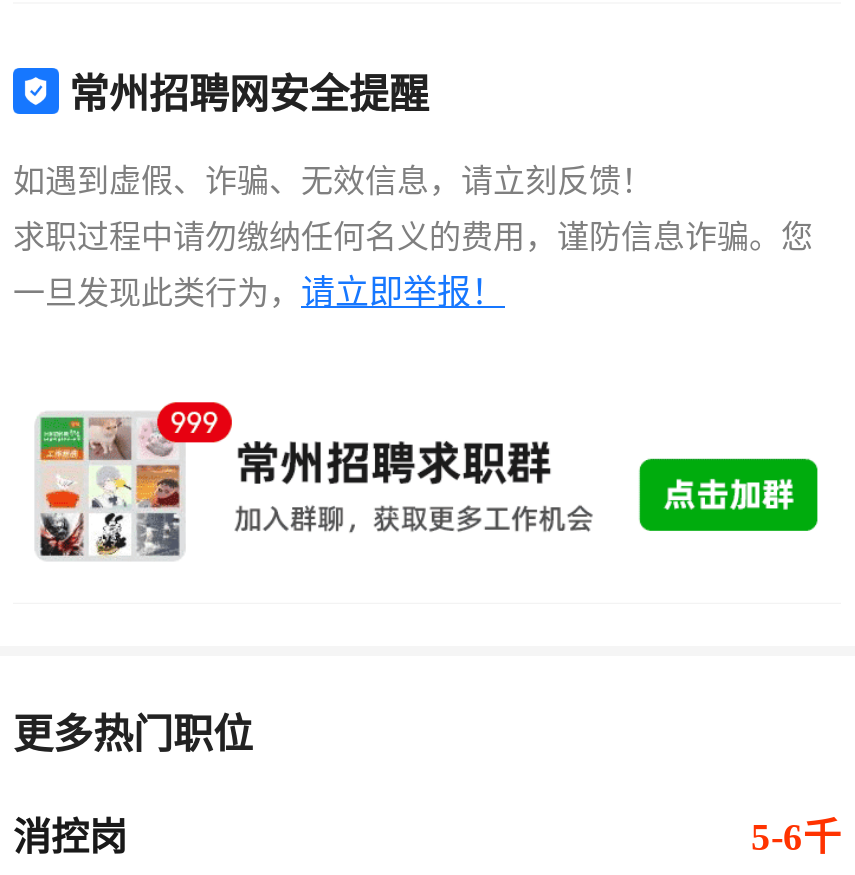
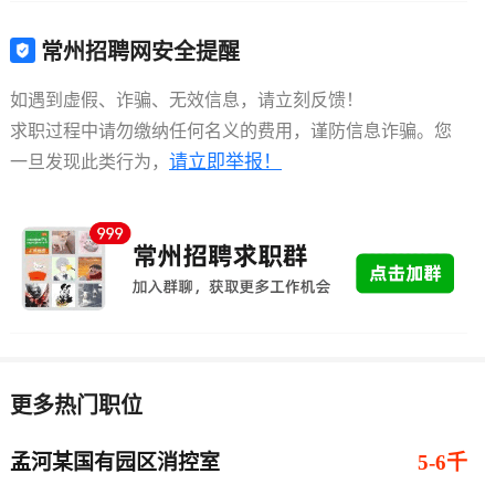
- 消控岗
+ 孟河某国有园区消控室
